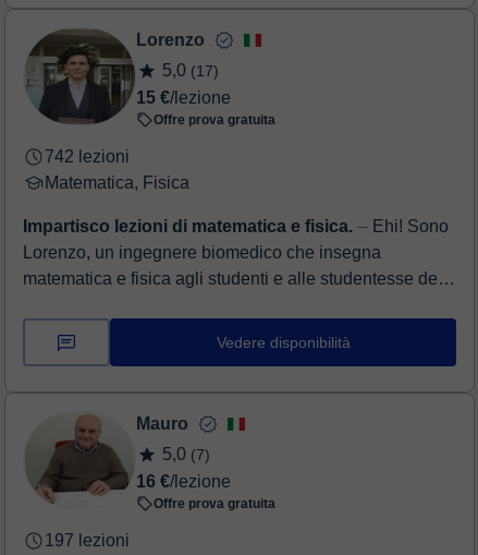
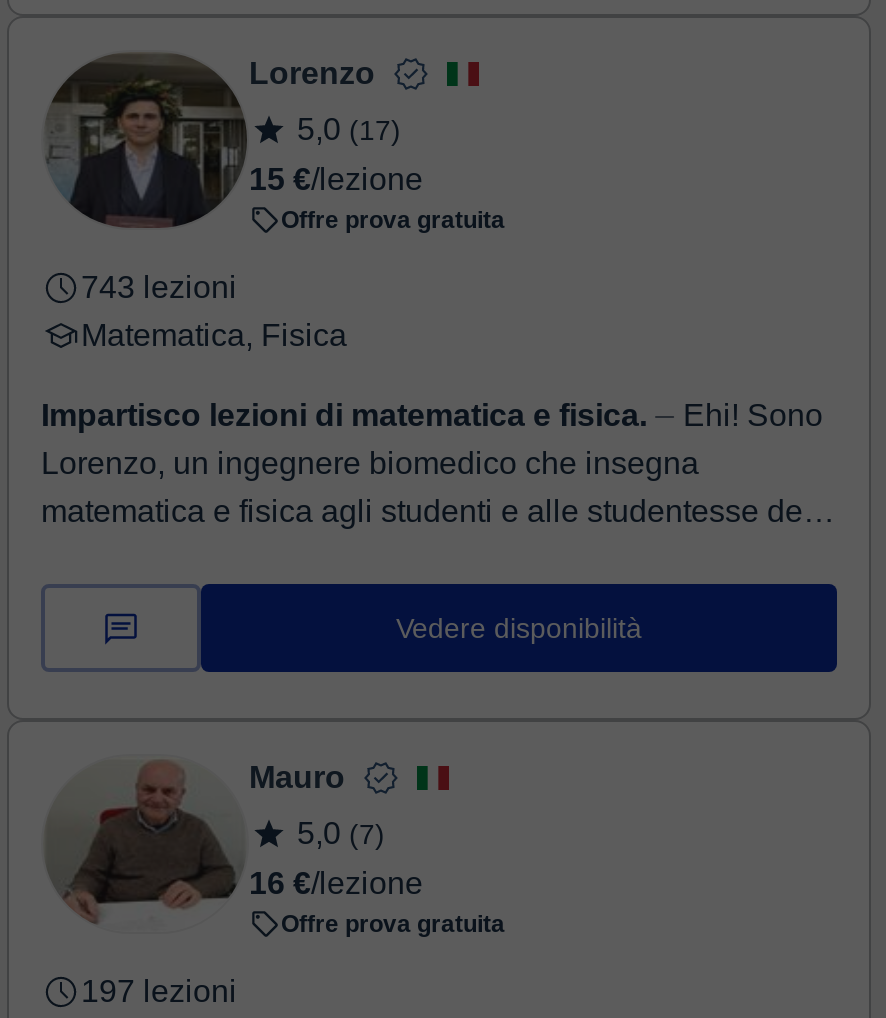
- 742 lezioni
+ 743 lezioni
